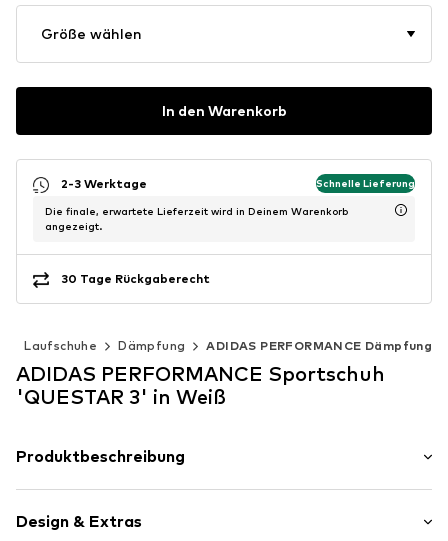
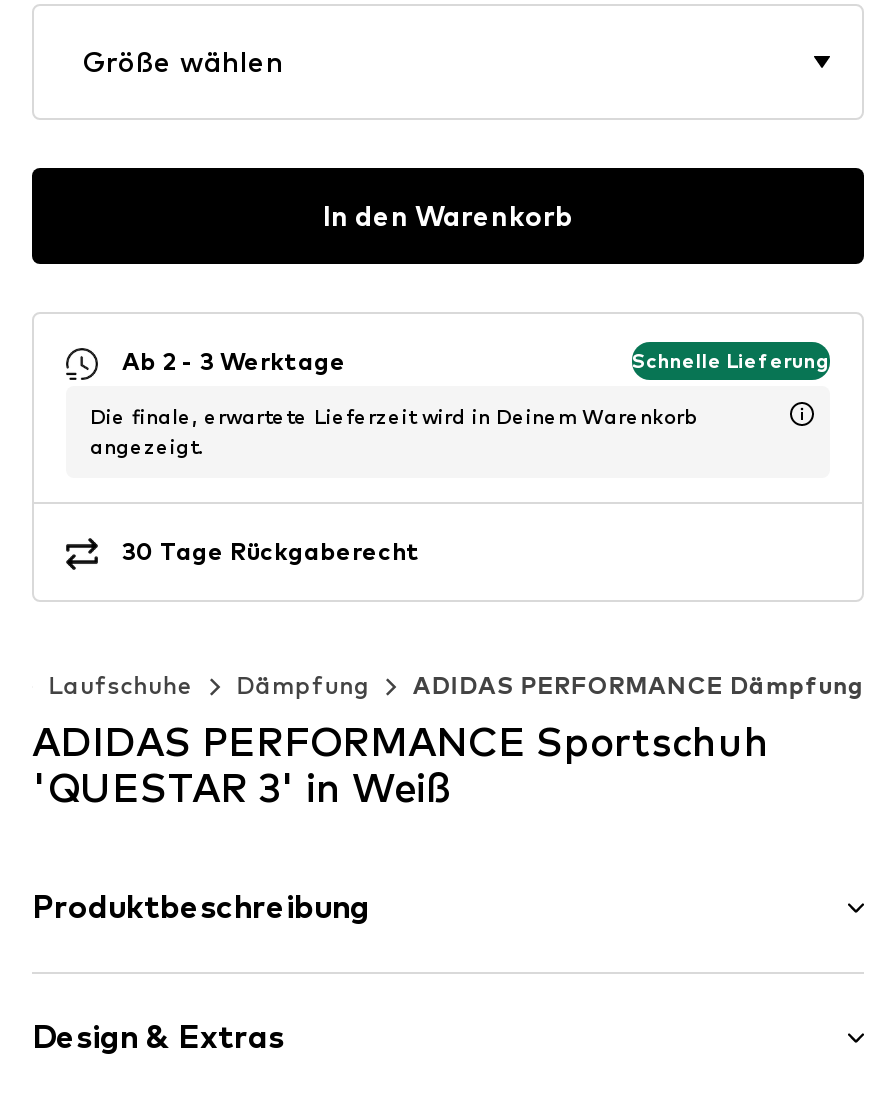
- 2-3 Werktage
+ Ab 2 - 3 Werktage
